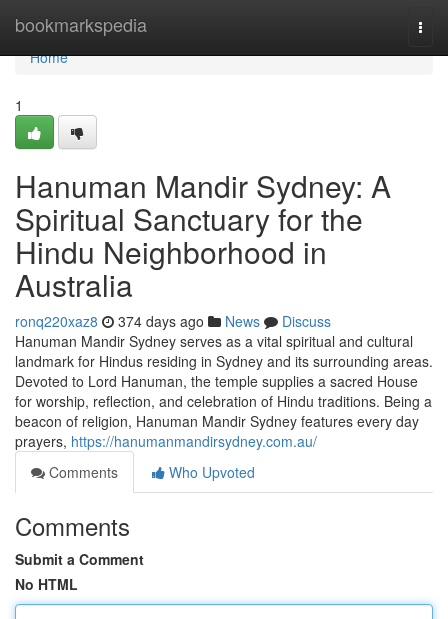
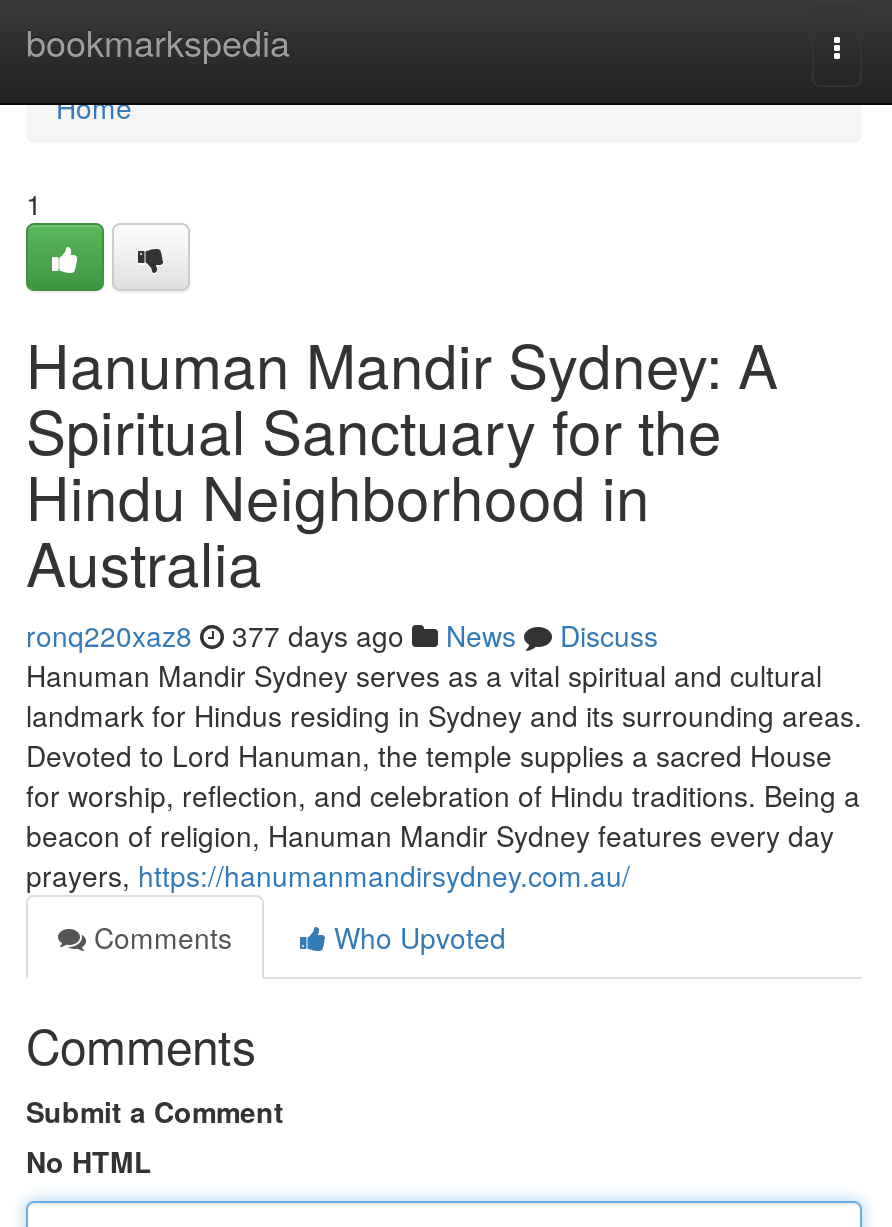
- ronq220xaz8 374 days ago News Discuss
+ ronq220xaz8 377 days ago News Discuss
